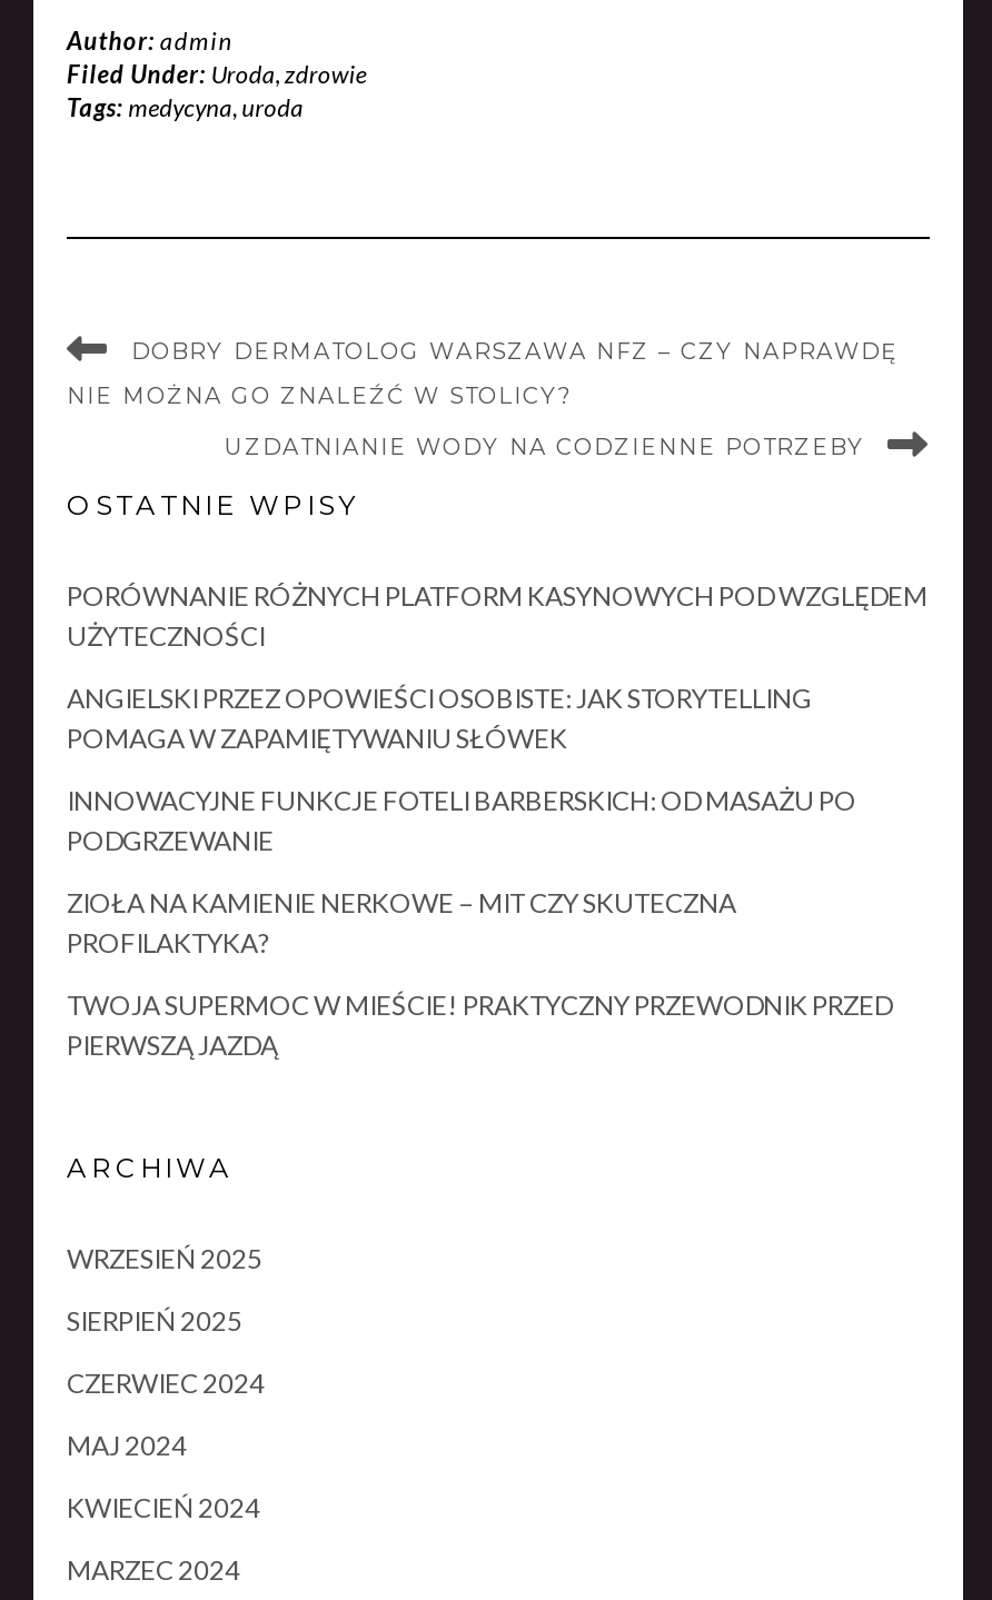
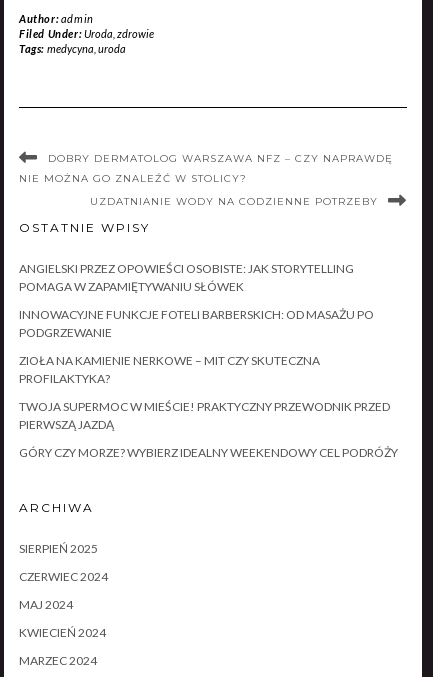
- PORÓWNANIE RÓŻNYCH PLATFORM KASYNOWYCH POD WZGLĘDEM
- UŻYTECZNOŚCI

+ GÓRY CZY MORZE? WYBIERZ IDEALNY WEEKENDOWY CEL PODRÓŻY

- WRZESIEŃ 2025
